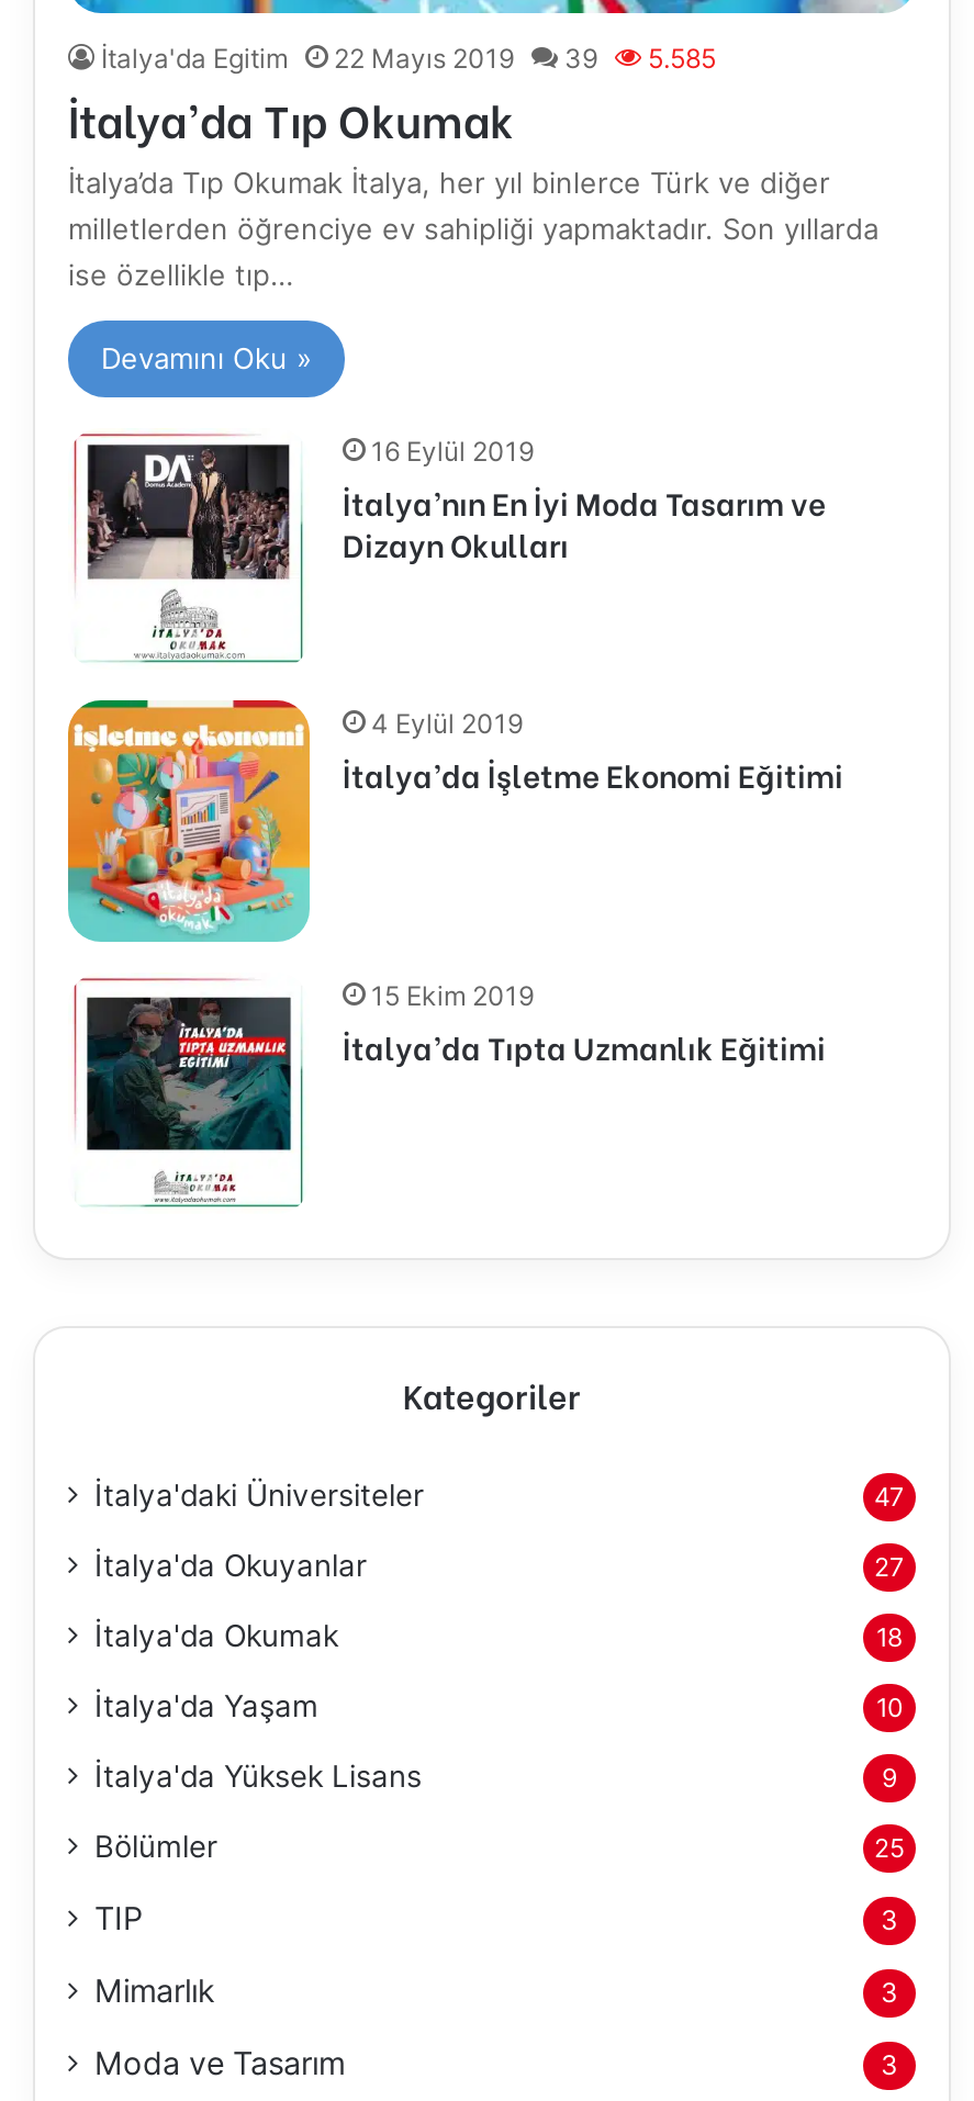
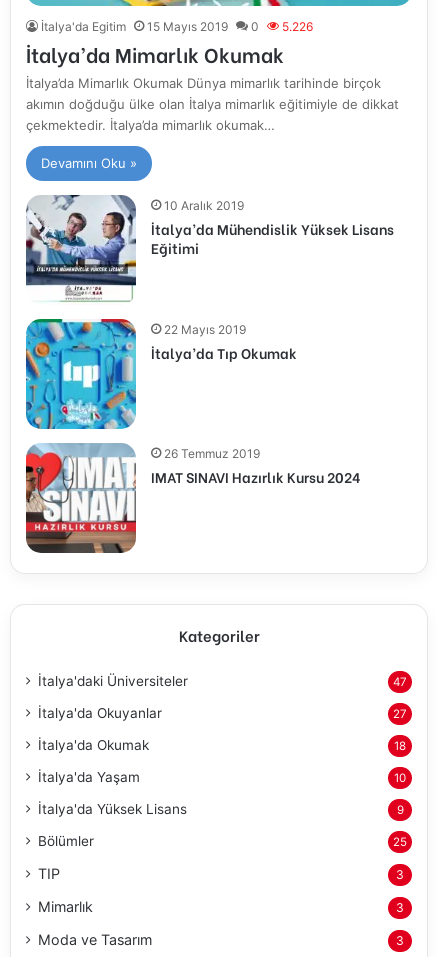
moved down: 22 Mayıs 2019 | İtalya’da Tıp Okumak

- 39
- 5.585
- İtalya’da Tıp Okumak İtalya, her yıl binlerce Türk ve diğer
- milletlerden öğrenciye ev sahipliği yapmaktadır. Son yıllarda
- ise özellikle tıp…
+ 15 Mayıs 2019
+ 0
+ 5.226
+ İtalya’da Mimarlık Okumak
+ İtalya’da Mimarlık Okumak Dünya mimarlık tarihinde birçok
+ akımın doğduğu ülke olan İtalya mimarlık eğitimiyle de dikkat
+ çekmektedir. İtalya’da mimarlık okumak…

- [image]
- 16 Eylül 2019
- İtalya’nın En İyi Moda Tasarım ve
- Dizayn Okulları
+ [image]
+ 10 Aralık 2019
+ İtalya’da Mühendislik Yüksek Lisans
+ Eğitimi

- [image]
- 15 Ekim 2019
- İtalya’da Tıpta Uzmanlık Eğitimi
+ [image]
+ 26 Temmuz 2019
+ IMAT SINAVI Hazırlık Kursu 2024

- 4 Eylül 2019
- İtalya’da İşletme Ekonomi Eğitimi

- [image]
+ [image]
